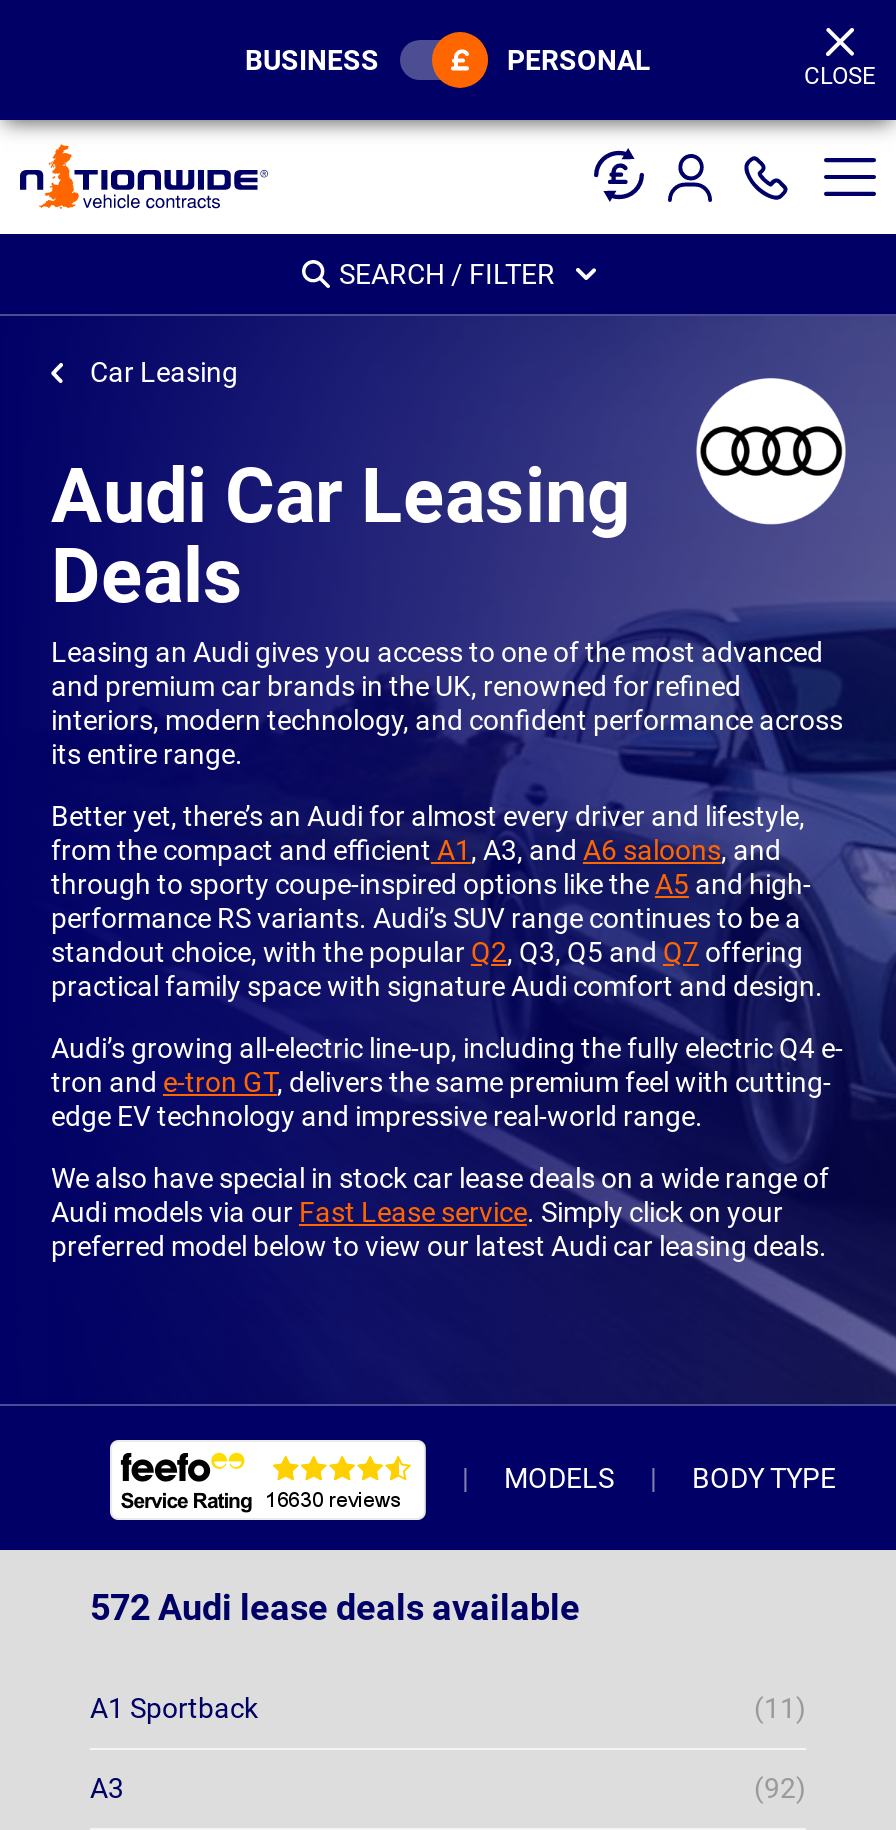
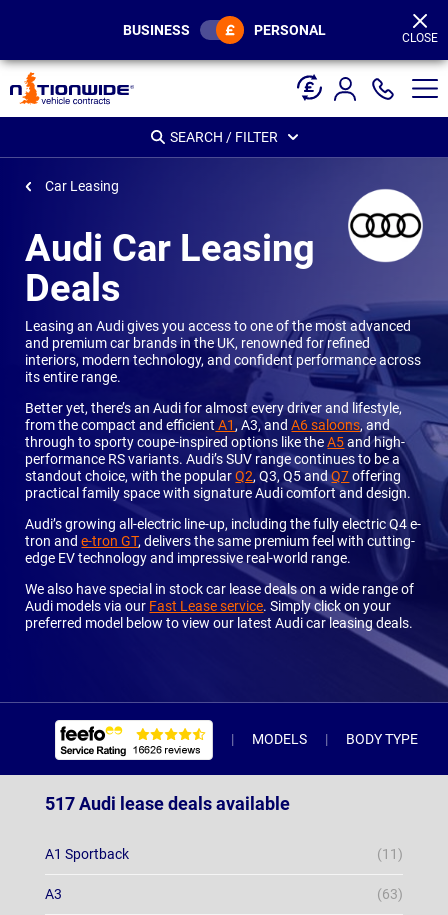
- 572 Audi lease deals available
+ 517 Audi lease deals available

- (92)
+ (63)
